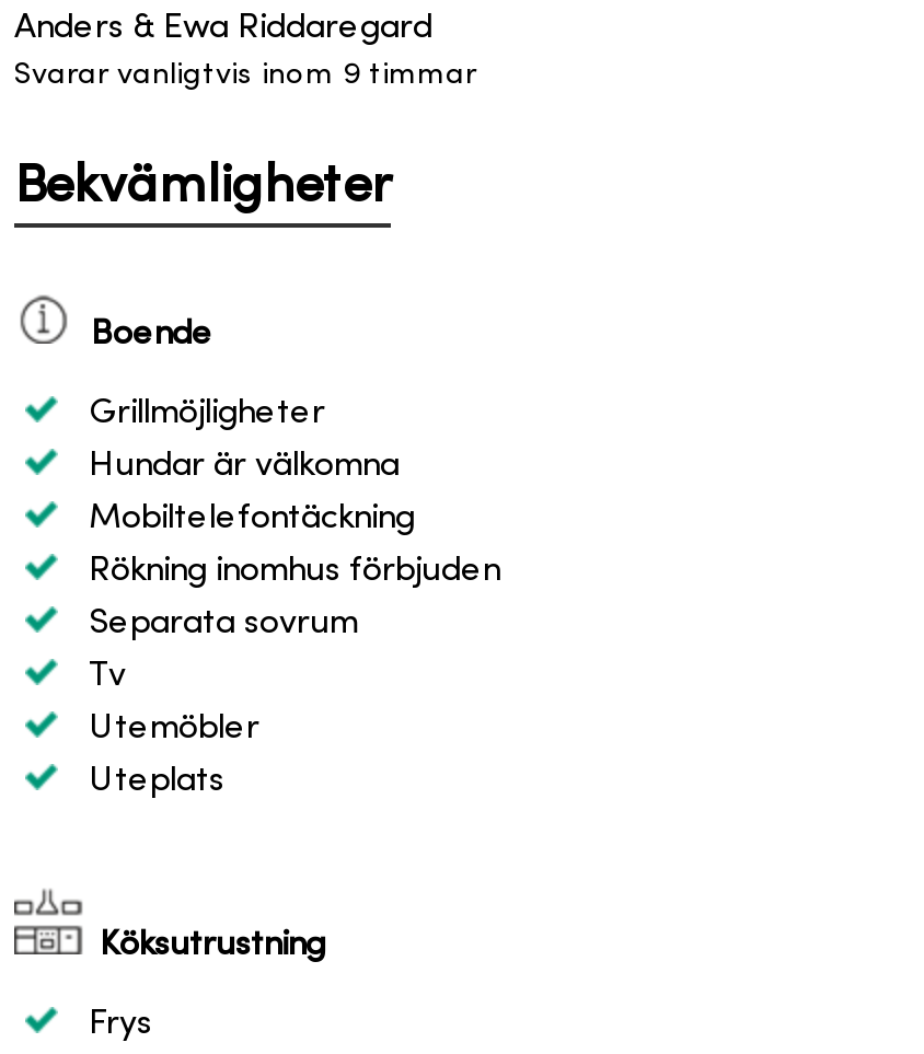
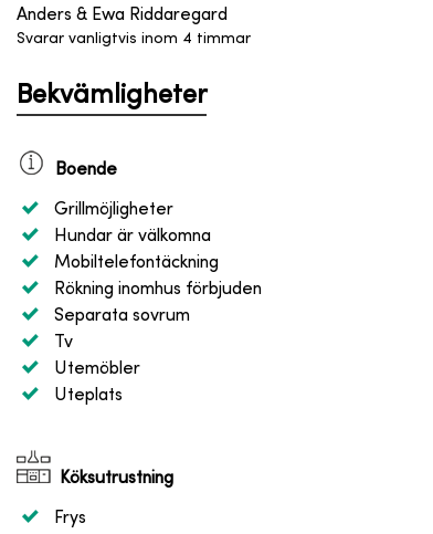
- Svarar vanligtvis inom 9 timmar
+ Svarar vanligtvis inom 4 timmar
